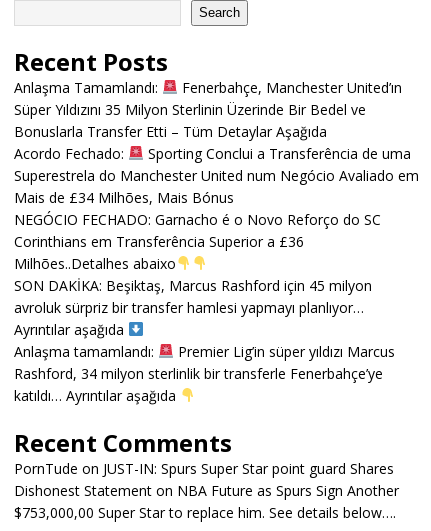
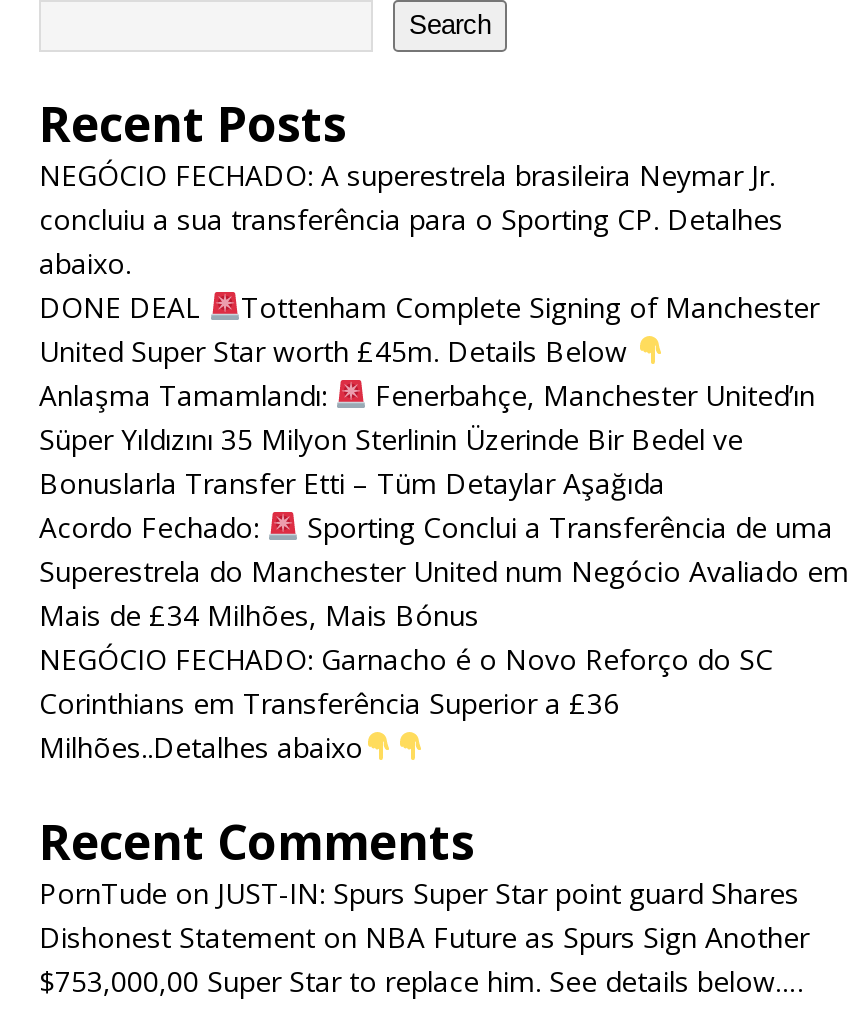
+ NEGÓCIO FECHADO: A superestrela brasileira Neymar Jr.
+ concluiu a sua transferência para o Sporting CP. Detalhes
+ abaixo.
+ DONE DEAL
+ Tottenham Complete Signing of Manchester
+ United Super Star worth £45m. Details Below

moved down: Anlaşma Tamamlandı: | Fenerbahçe, Manchester United’ın | Süper Yıldızını 35 Milyon Sterlinin Üzerinde Bir Bedel ve | ... | Corinthians em Transferência Superior a £36 | Milhões..Detalhes abaixo

- SON DAKİKA: Beşiktaş, Marcus Rashford için 45 milyon
- avroluk sürpriz bir transfer hamlesi yapmayı planlıyor…
- Ayrıntılar aşağıda
- Anlaşma tamamlandı:
- Premier Lig’in süper yıldızı Marcus
- Rashford, 34 milyon sterlinlik bir transferle Fenerbahçe’ye
- katıldı… Ayrıntılar aşağıda
